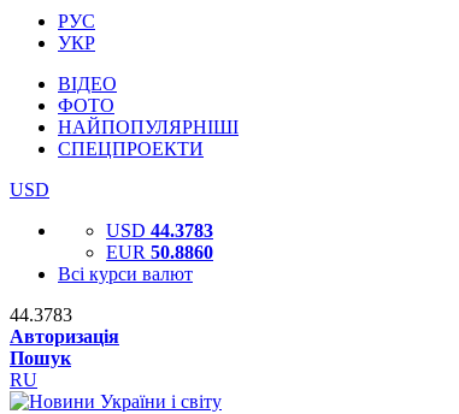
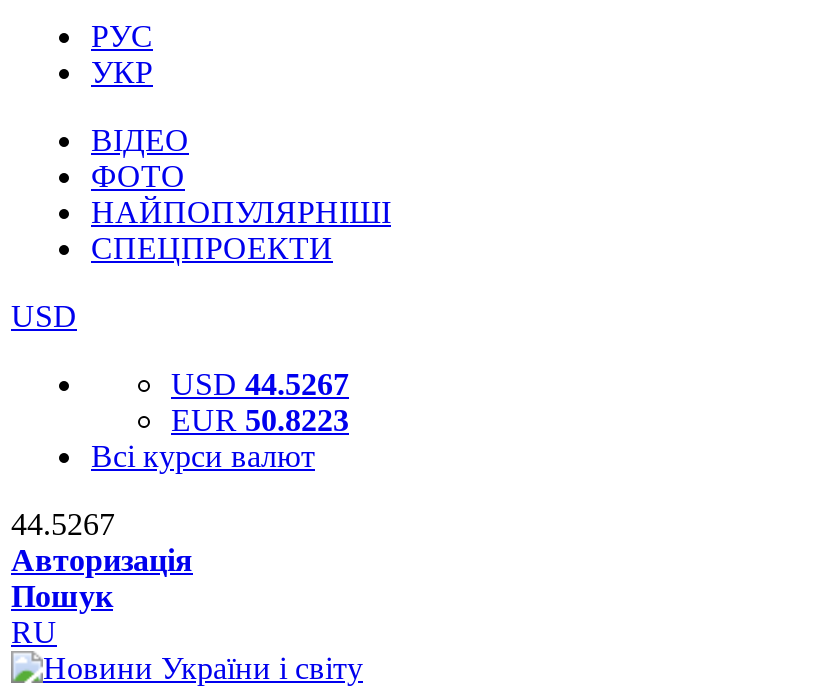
- USD 44.3783
+ USD 44.5267

- EUR 50.8860
+ EUR 50.8223

- 44.3783
+ 44.5267
